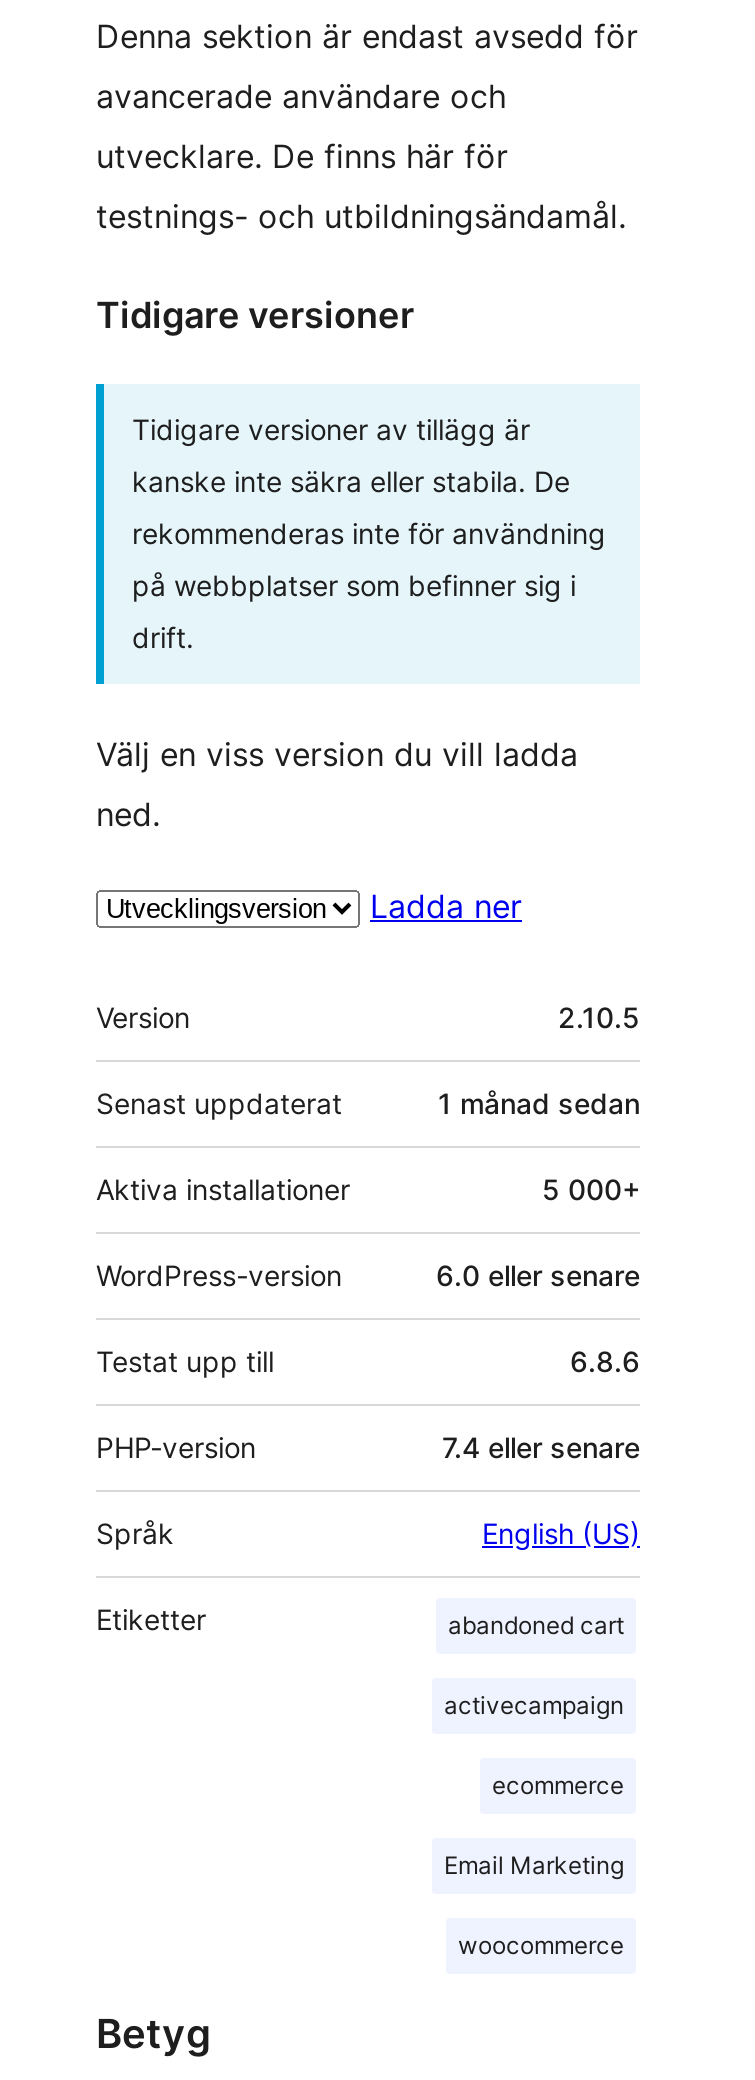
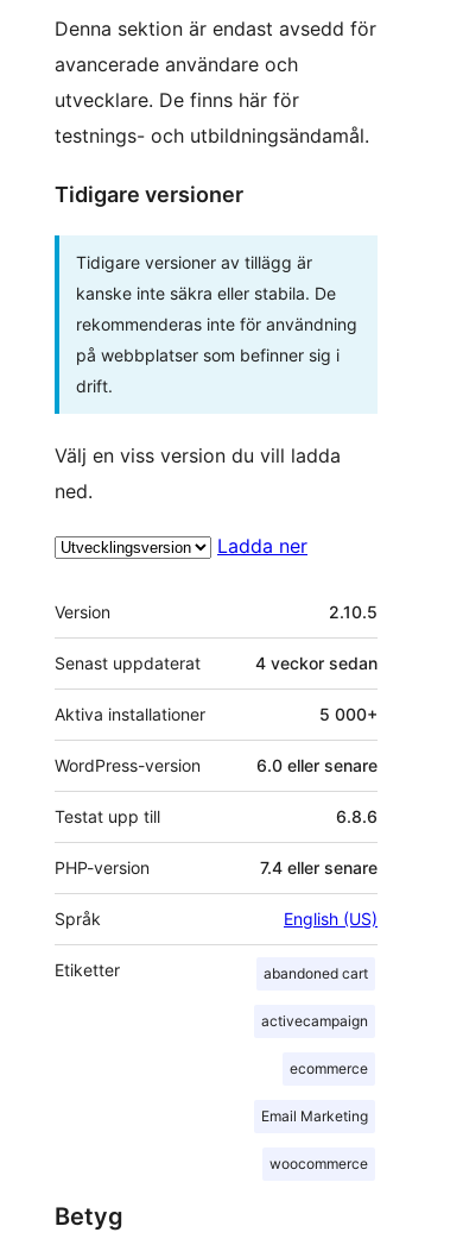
- 1 månad sedan
+ 4 veckor sedan
